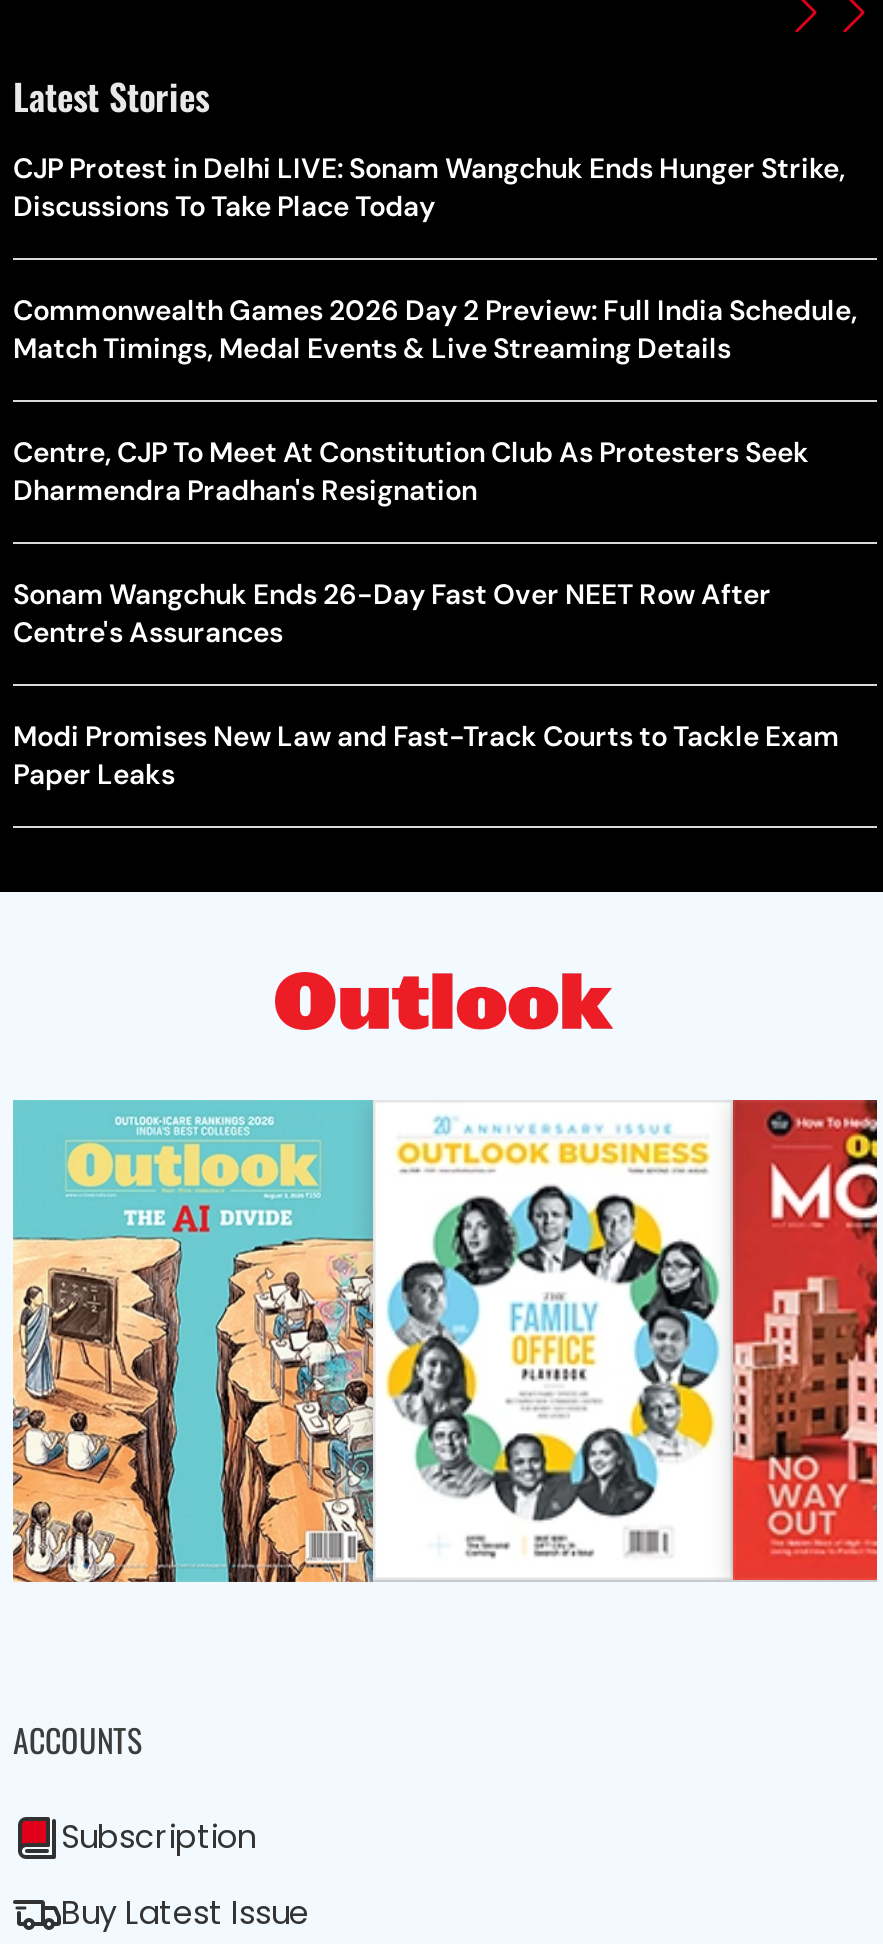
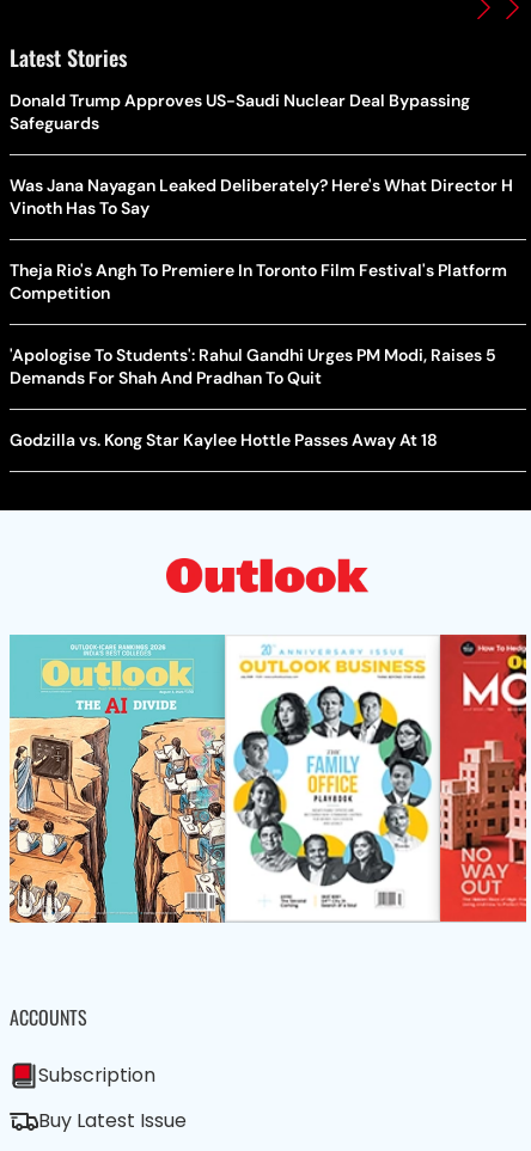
- CJP Protest in Delhi LIVE: Sonam Wangchuk Ends Hunger Strike,
- Discussions To Take Place Today
+ Donald Trump Approves US-Saudi Nuclear Deal Bypassing
+ Safeguards

- Commonwealth Games 2026 Day 2 Preview: Full India Schedule,
- Match Timings, Medal Events & Live Streaming Details
+ Was Jana Nayagan Leaked Deliberately? Here's What Director H
+ Vinoth Has To Say

- Centre, CJP To Meet At Constitution Club As Protesters Seek
- Dharmendra Pradhan's Resignation
+ Theja Rio's Angh To Premiere In Toronto Film Festival's Platform
+ Competition

- Sonam Wangchuk Ends 26-Day Fast Over NEET Row After
- Centre's Assurances
+ 'Apologise To Students': Rahul Gandhi Urges PM Modi, Raises 5
+ Demands For Shah And Pradhan To Quit

- Modi Promises New Law and Fast-Track Courts to Tackle Exam
- Paper Leaks
+ Godzilla vs. Kong Star Kaylee Hottle Passes Away At 18
